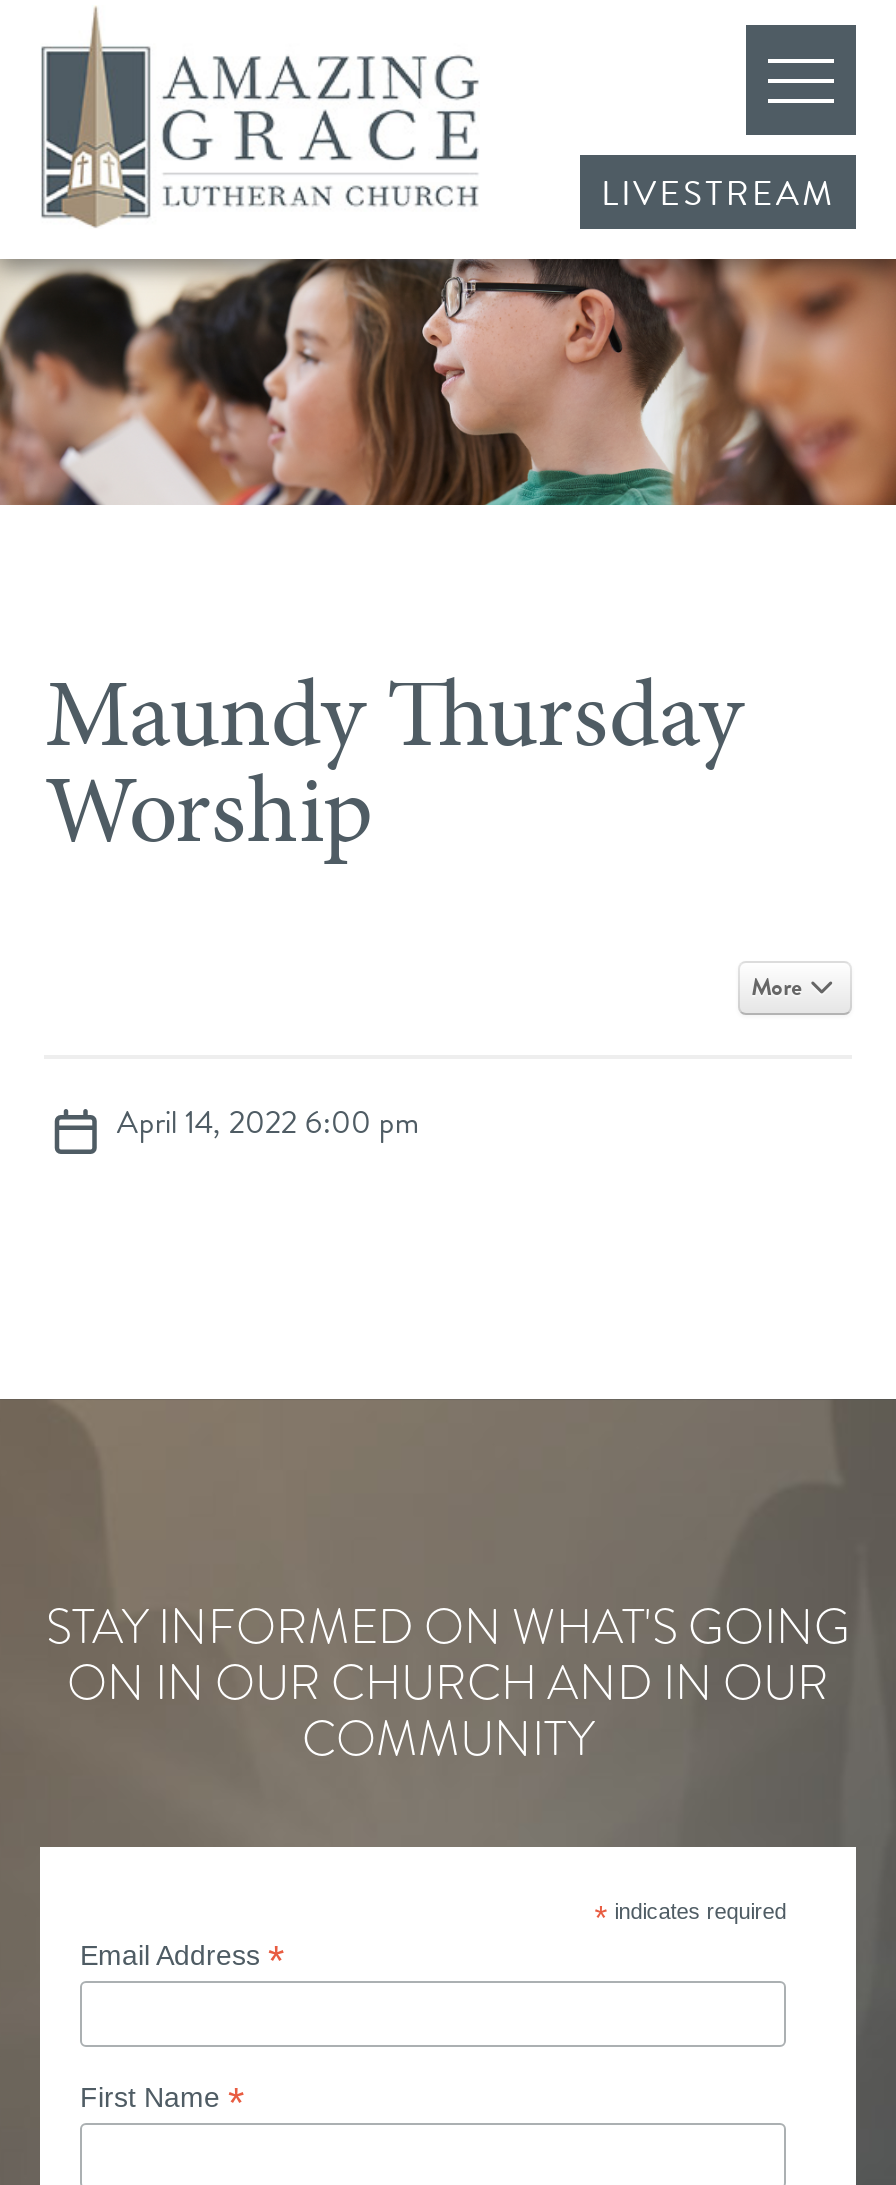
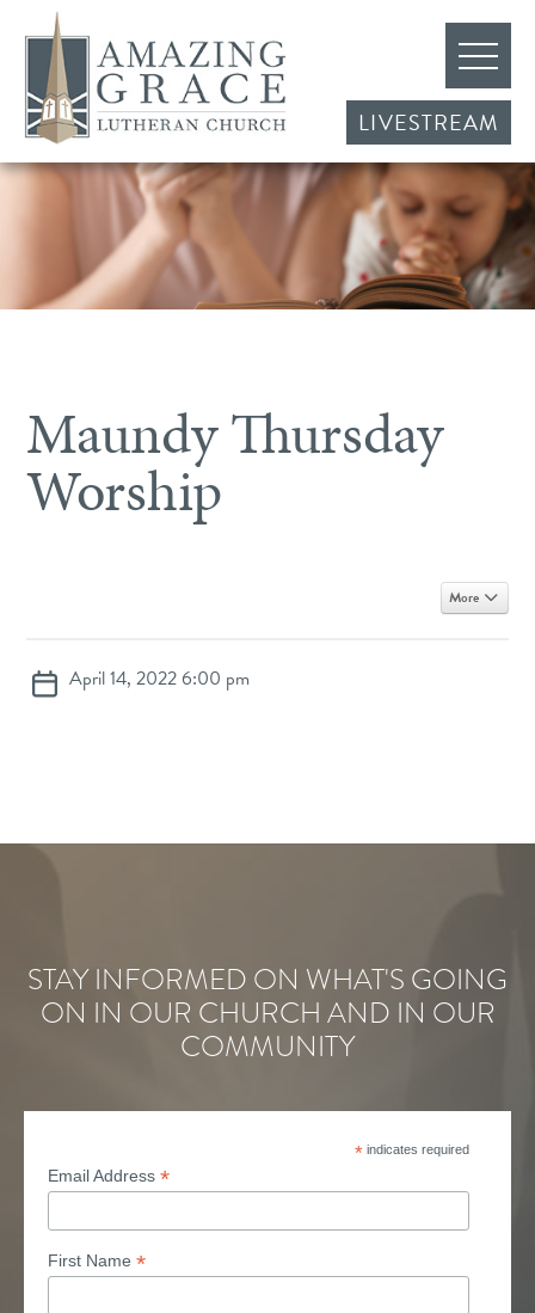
- [image]
+ [image]
